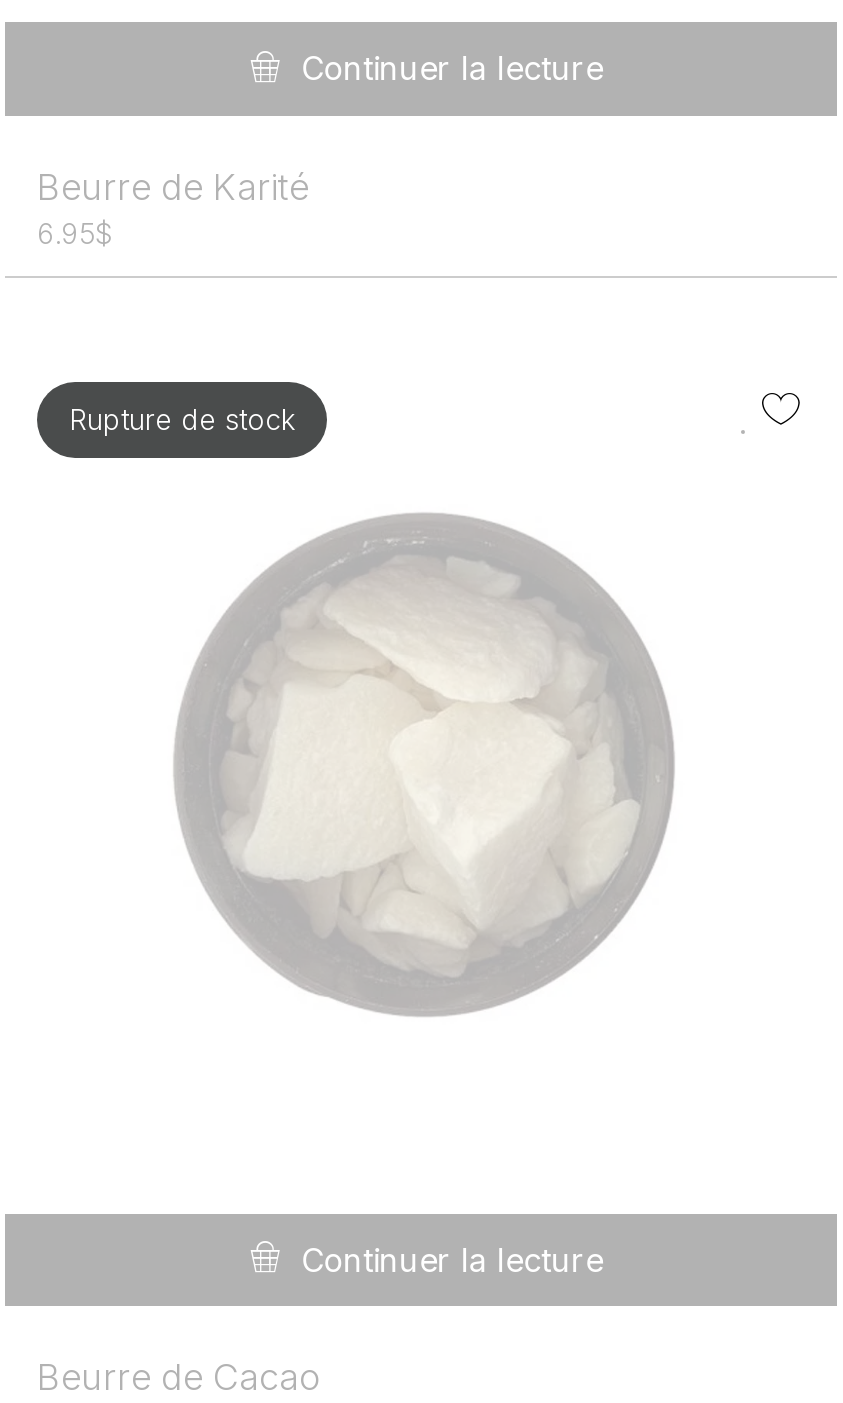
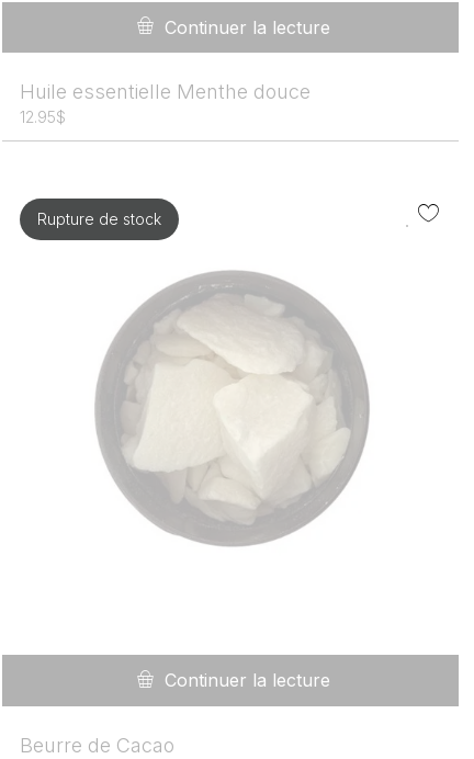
- Beurre de Karité
- 6.95$
+ Huile essentielle Menthe douce
+ 12.95$
